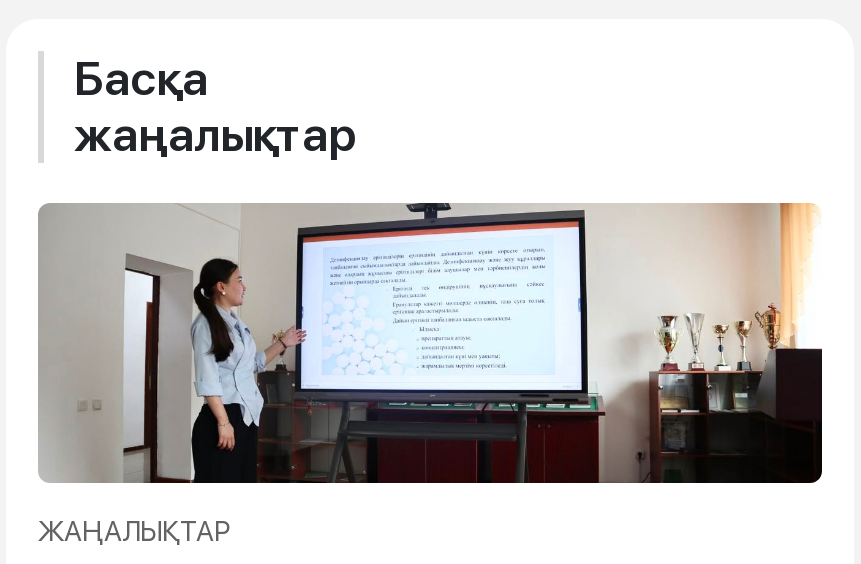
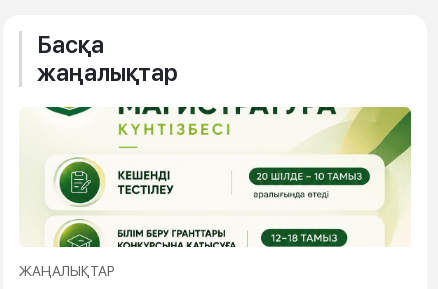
- [image]
+ [image]
